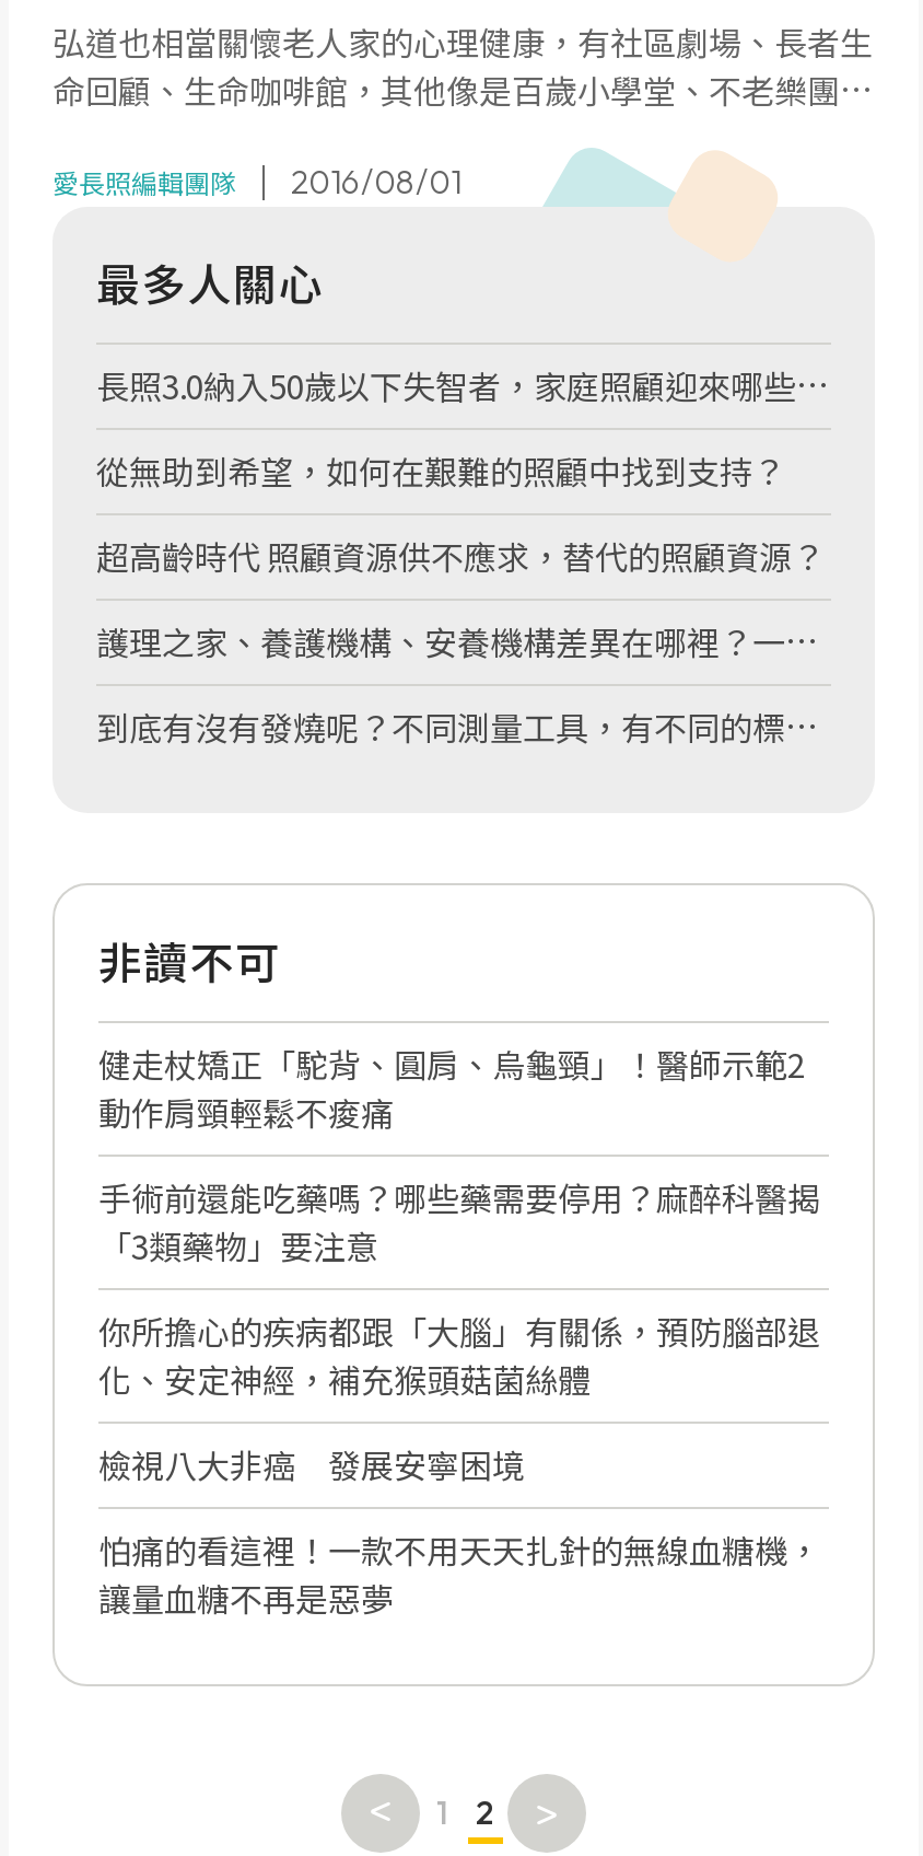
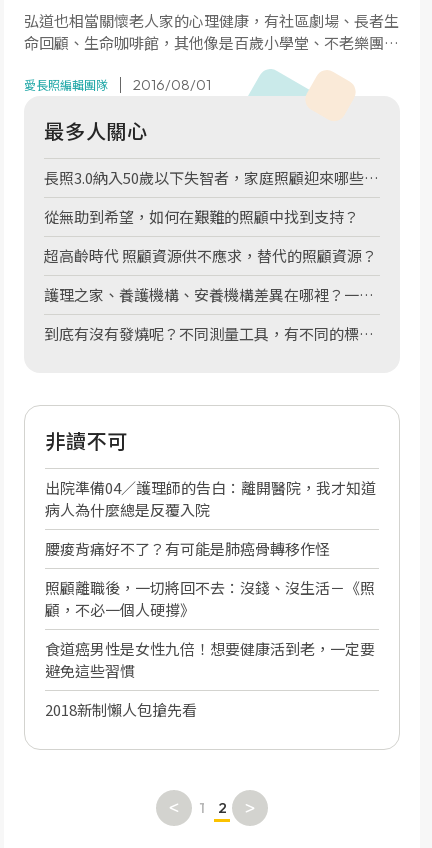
- 健走杖矯正「駝背、圓肩、烏龜頸」！醫師示範2
- 動作肩頸輕鬆不痠痛
+ 出院準備04／護理師的告白：離開醫院，我才知道
+ 病人為什麼總是反覆入院

- 手術前還能吃藥嗎？哪些藥需要停用？麻醉科醫揭
- 「3類藥物」要注意
+ 腰痠背痛好不了？有可能是肺癌骨轉移作怪

- 你所擔心的疾病都跟「大腦」有關係，預防腦部退
- 化、安定神經，補充猴頭菇菌絲體
+ 照顧離職後，一切將回不去：沒錢、沒生活－《照
+ 顧，不必一個人硬撐》

- 檢視八大非癌 發展安寧困境
+ 食道癌男性是女性九倍！想要健康活到老，一定要
+ 避免這些習慣

- 怕痛的看這裡！一款不用天天扎針的無線血糖機，
- 讓量血糖不再是惡夢
+ 2018新制懶人包搶先看
